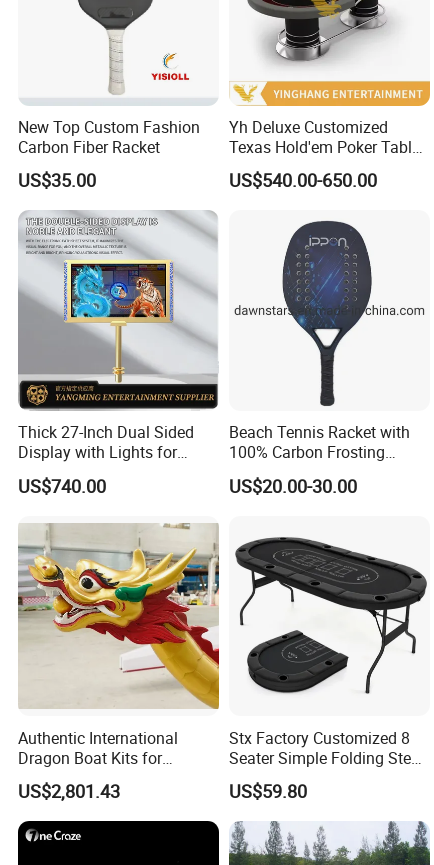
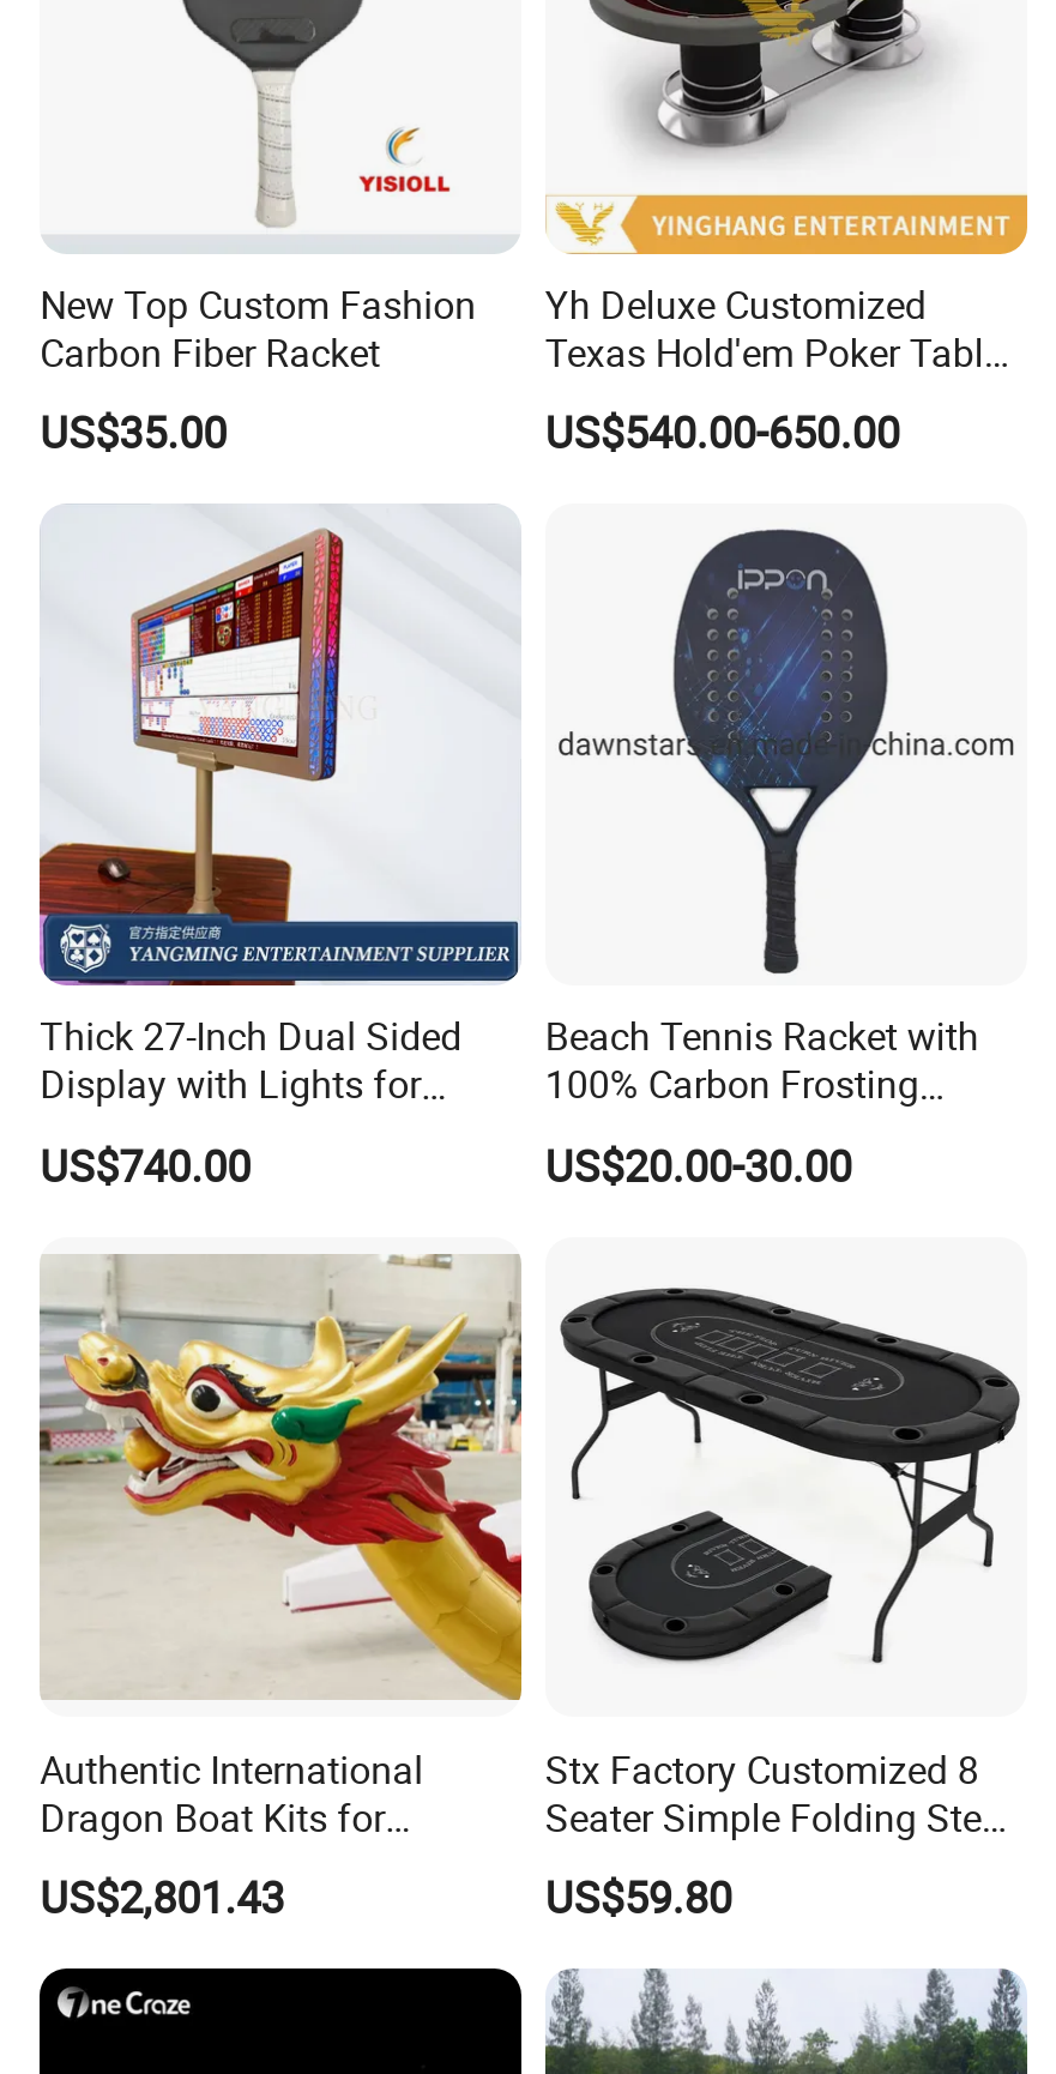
- [image]
+ [image]
